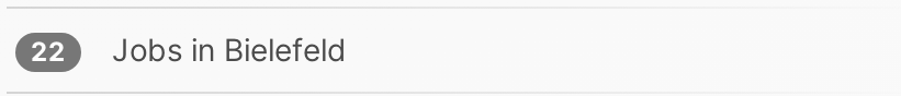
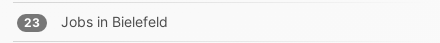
- 22 Jobs in Bielefeld
+ 23 Jobs in Bielefeld
